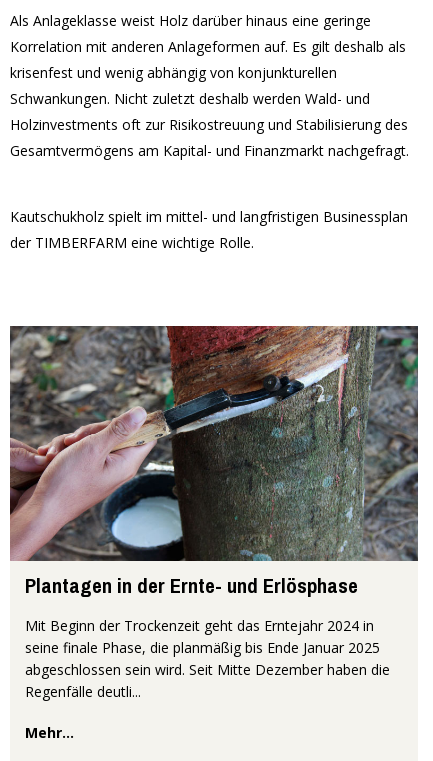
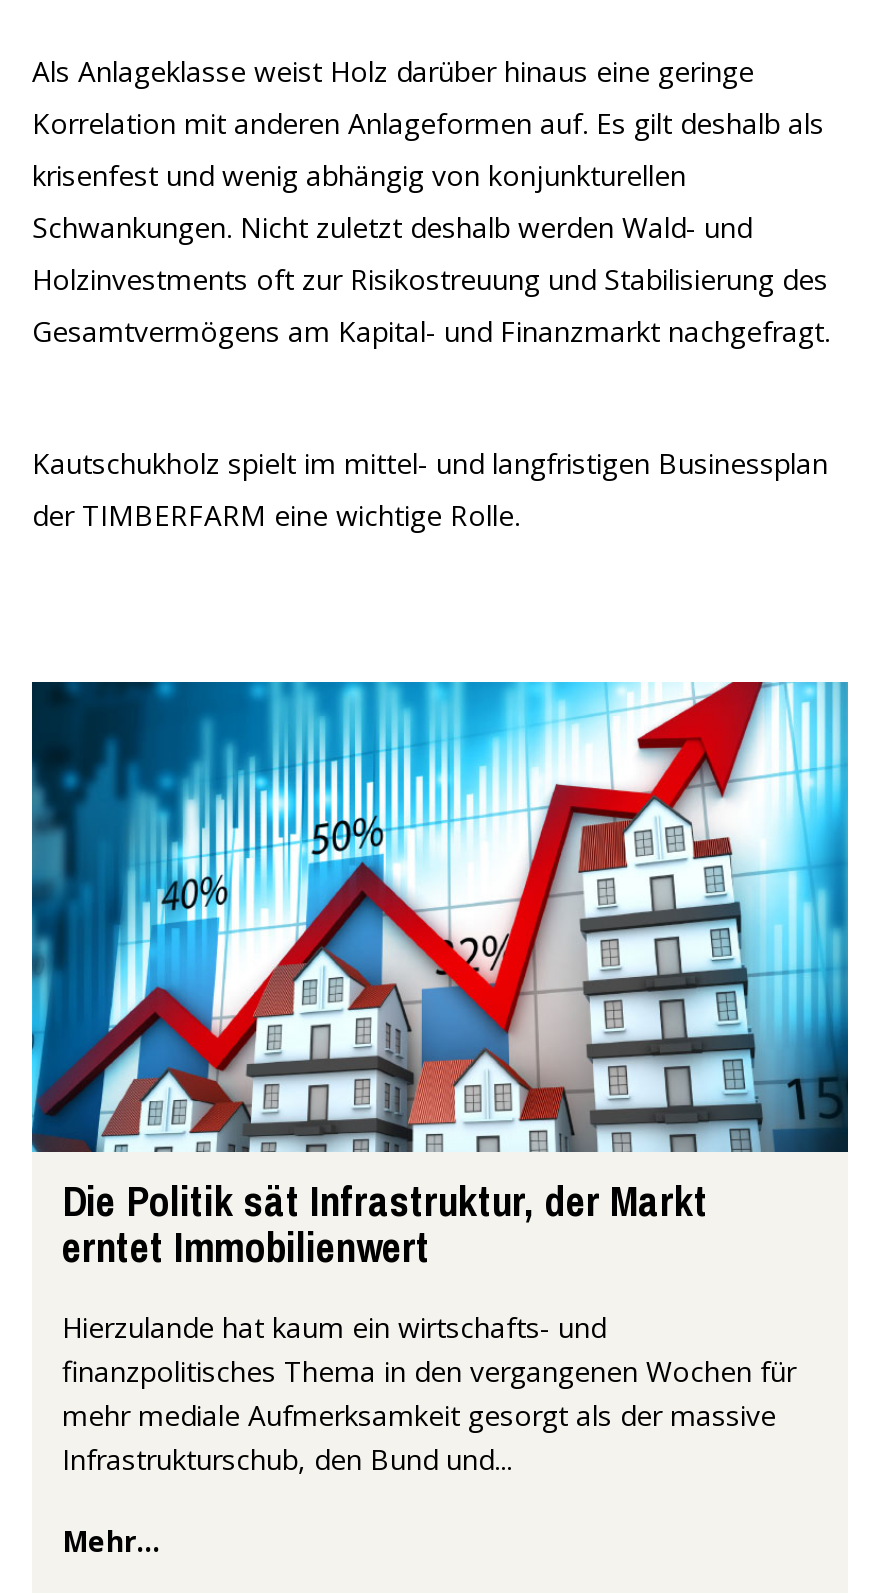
- [image]
- Plantagen in der Ernte- und Erlösphase
+ [image]
+ Die Politik sät Infrastruktur, der Markt
+ erntet Immobilienwert

- Mit Beginn der Trockenzeit geht das Erntejahr 2024 in
- seine finale Phase, die planmäßig bis Ende Januar 2025
- abgeschlossen sein wird. Seit Mitte Dezember haben die
- Regenfälle deutli...
+ Hierzulande hat kaum ein wirtschafts- und
+ finanzpolitisches Thema in den vergangenen Wochen für
+ mehr mediale Aufmerksamkeit gesorgt als der massive
+ Infrastrukturschub, den Bund und...
